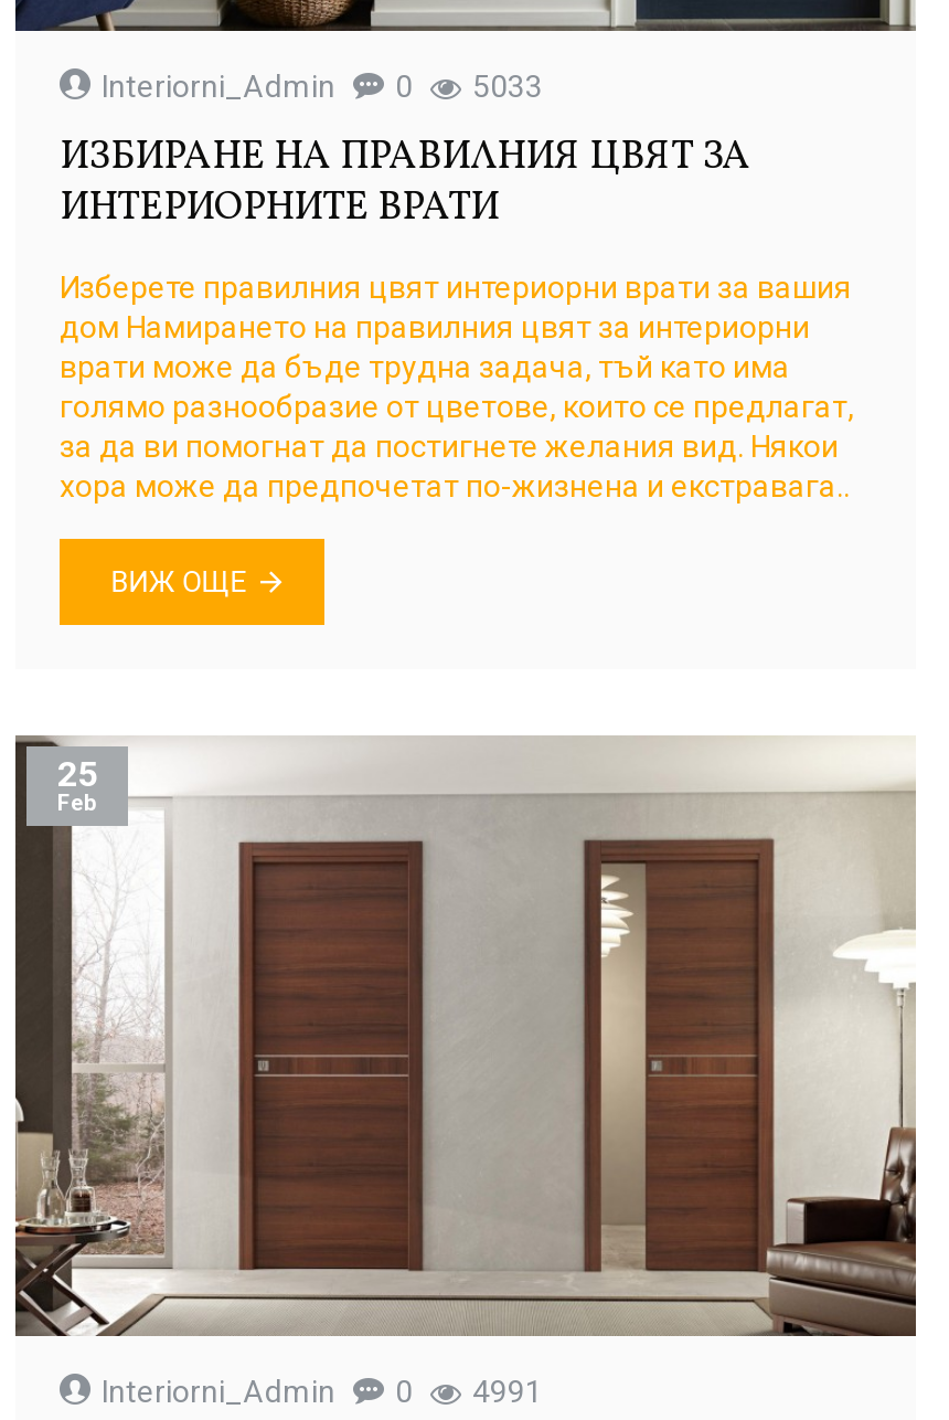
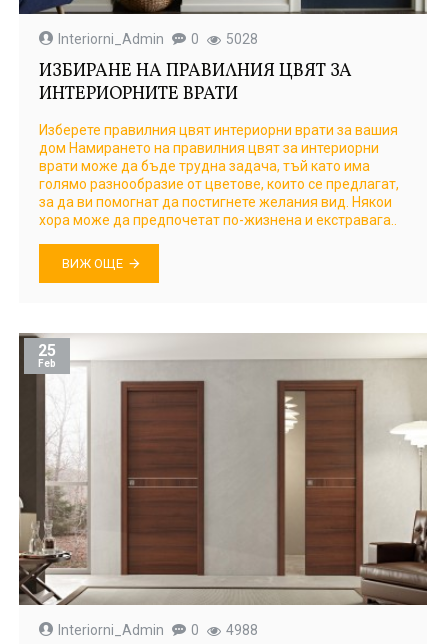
- Interiorni_Admin 0 5033
+ Interiorni_Admin 0 5028

- Interiorni_Admin 0 4991
+ Interiorni_Admin 0 4988
